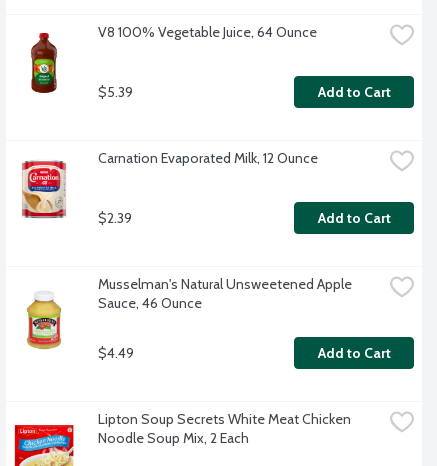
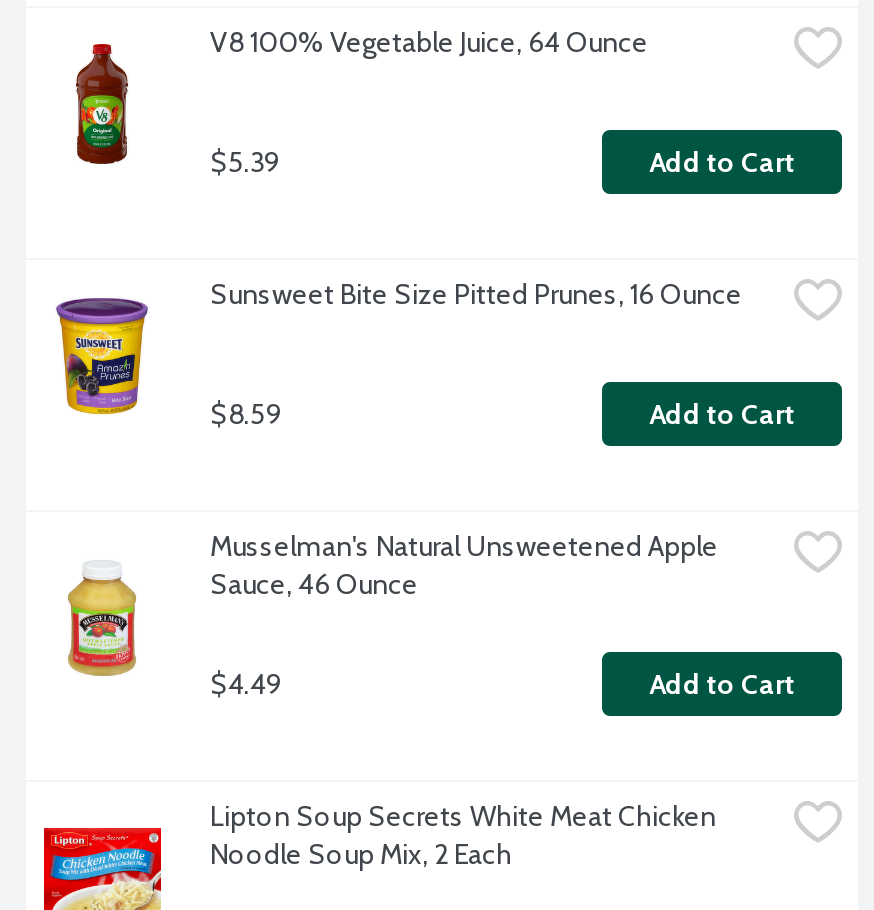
- [image]
- Carnation Evaporated Milk, 12 Ounce
+ [image]
+ Sunsweet Bite Size Pitted Prunes, 16 Ounce

- $2.39
+ $8.59
